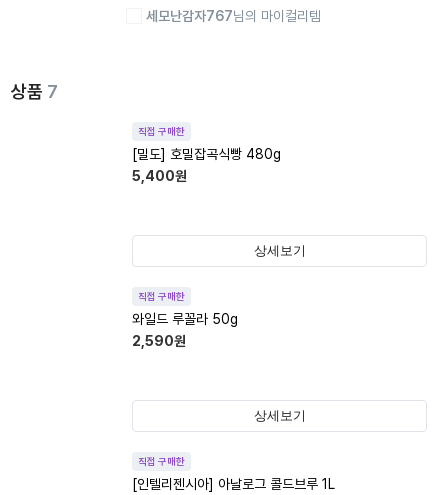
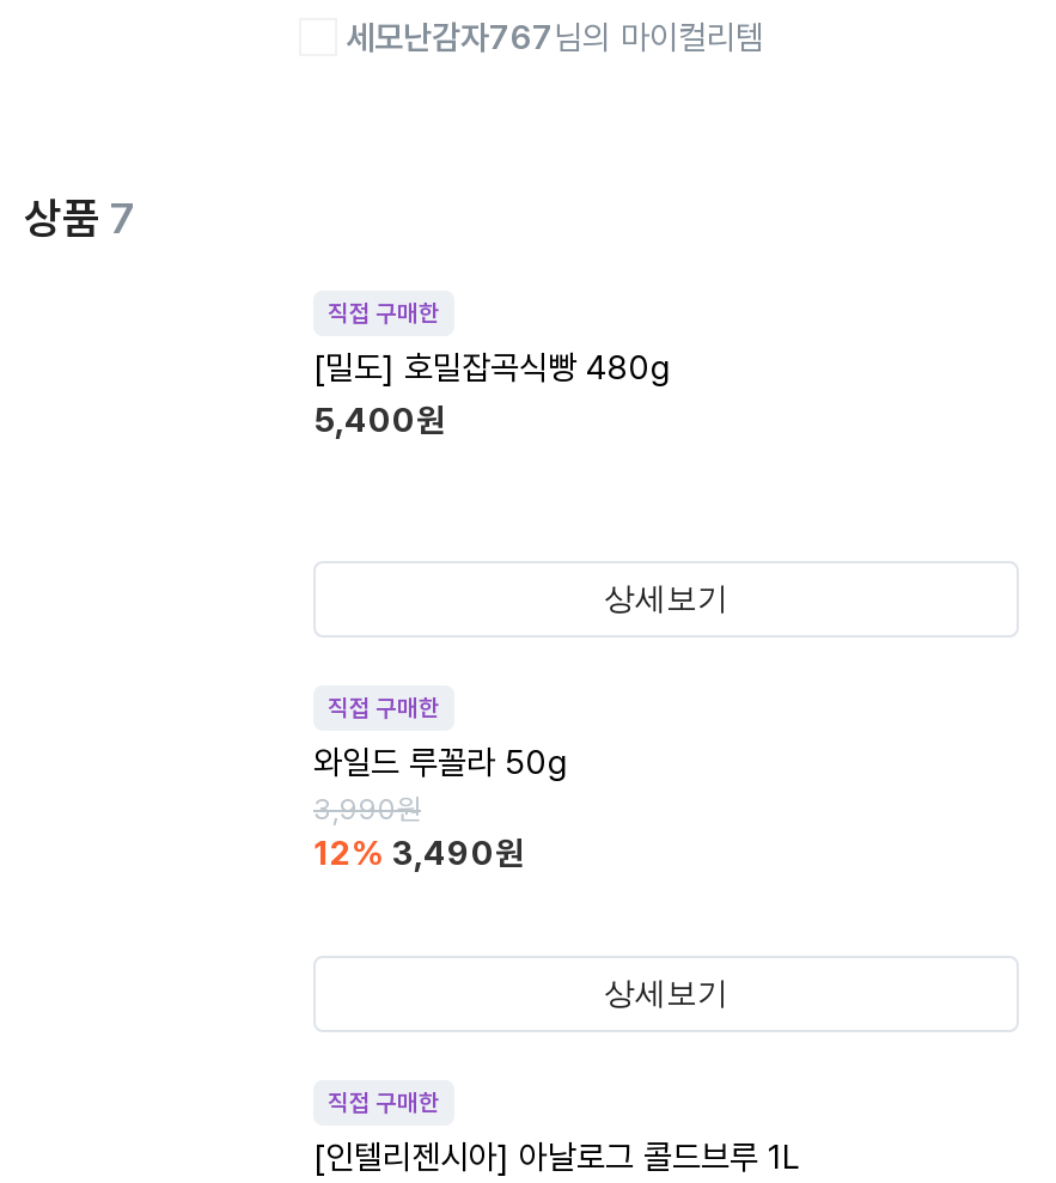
- 2,590원
+ 3,990원
+ 12% 3,490원
